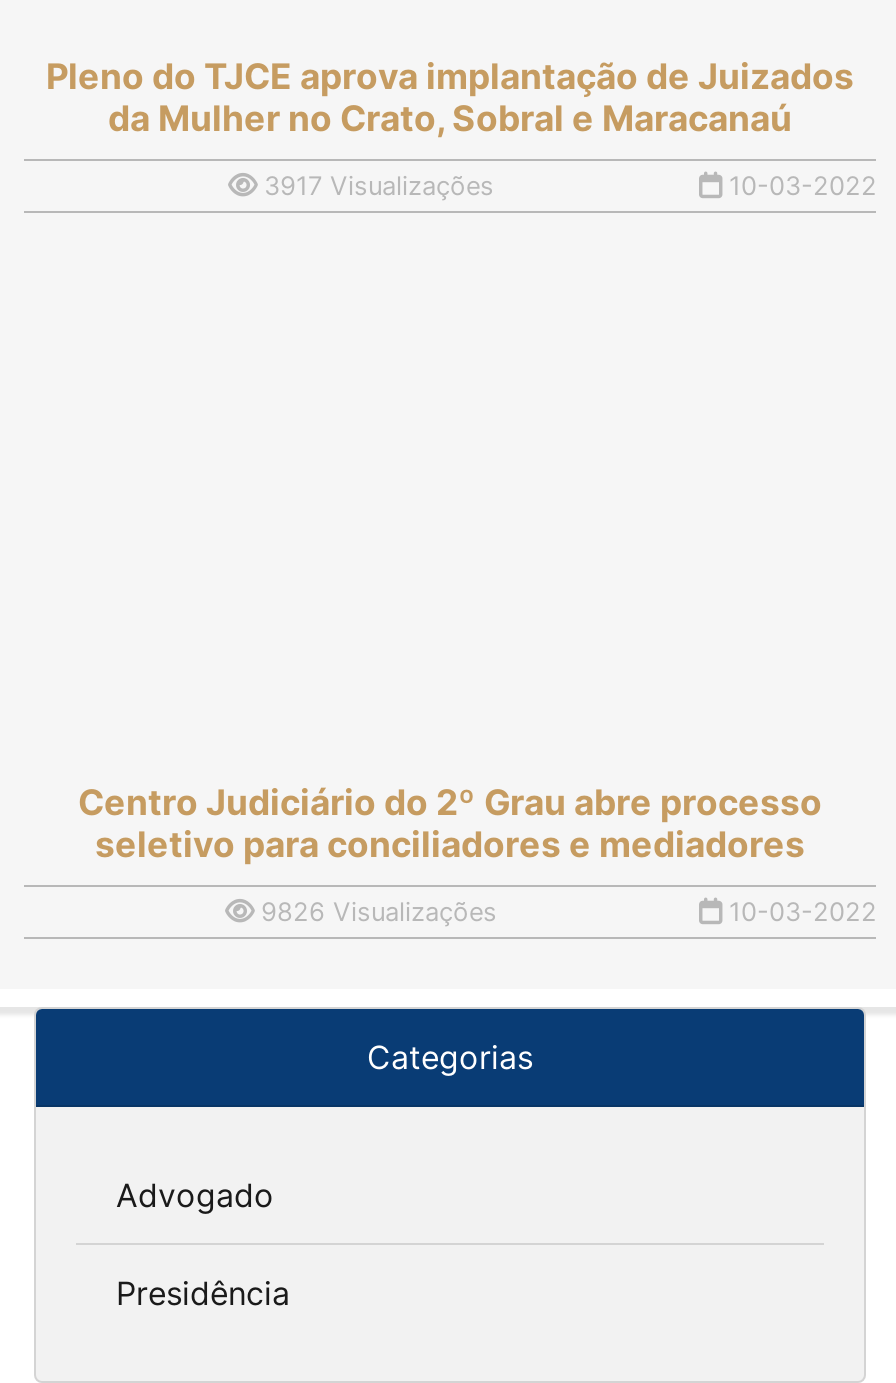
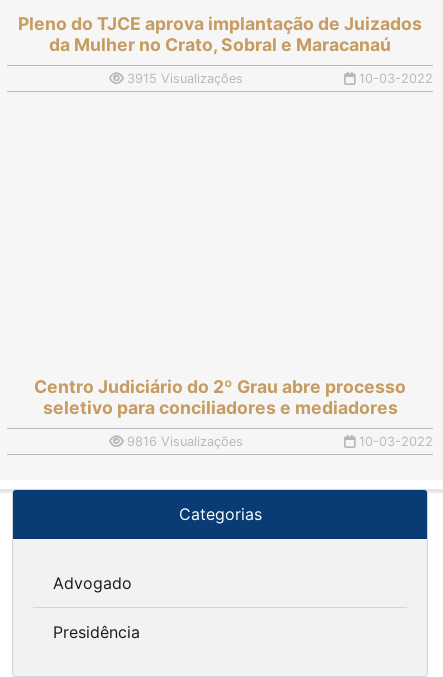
- 3917 Visualizações
+ 3915 Visualizações

- 9826 Visualizações
+ 9816 Visualizações
